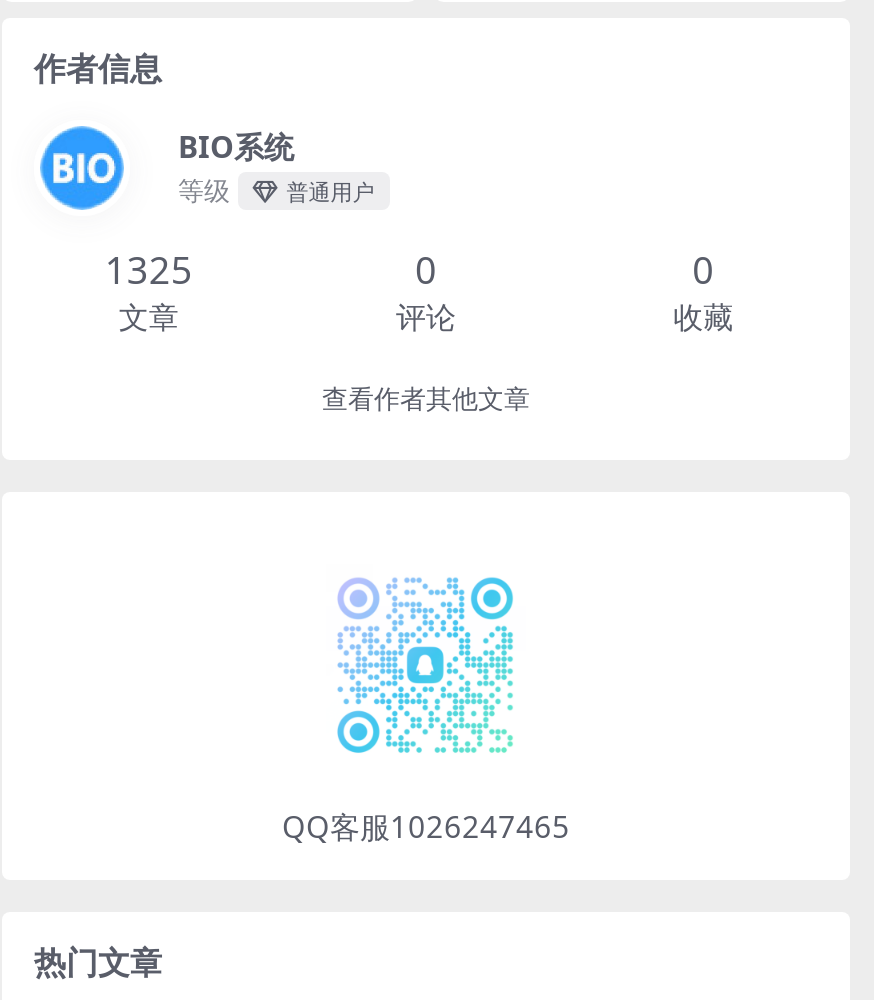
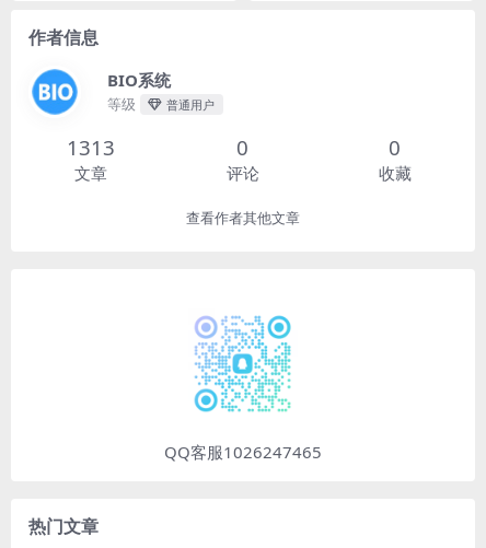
- 1325
+ 1313
